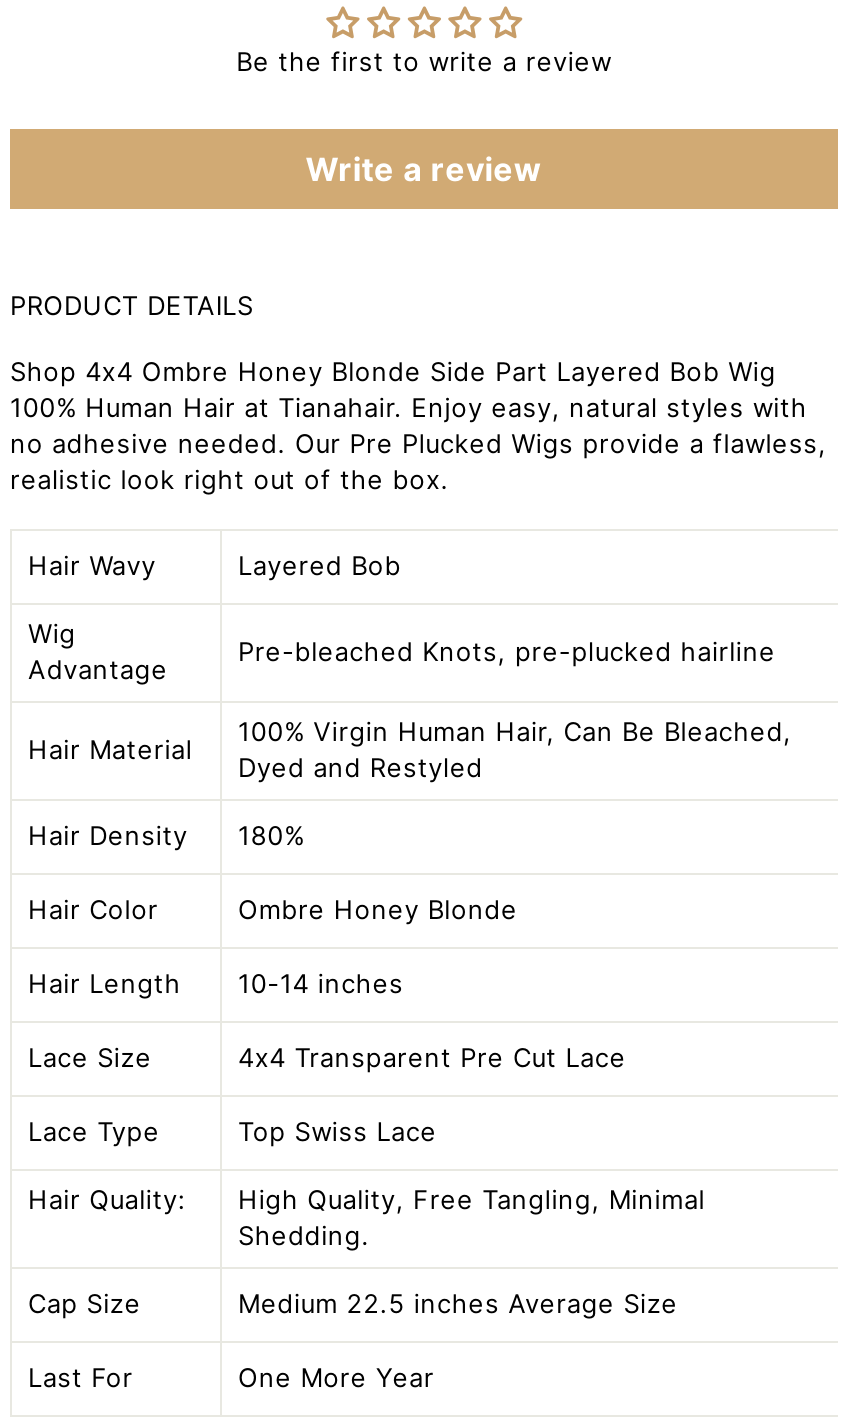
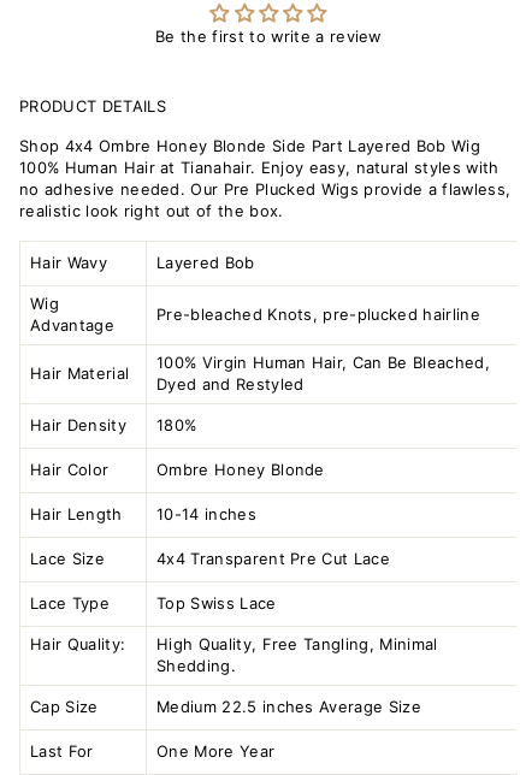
- Write a review
